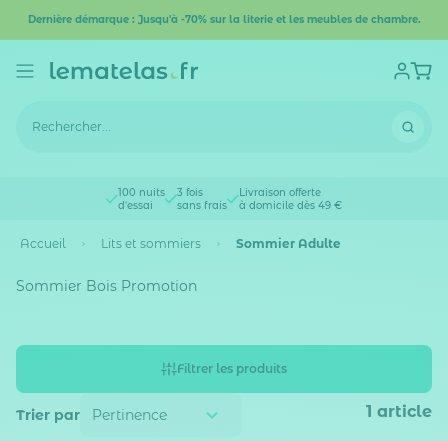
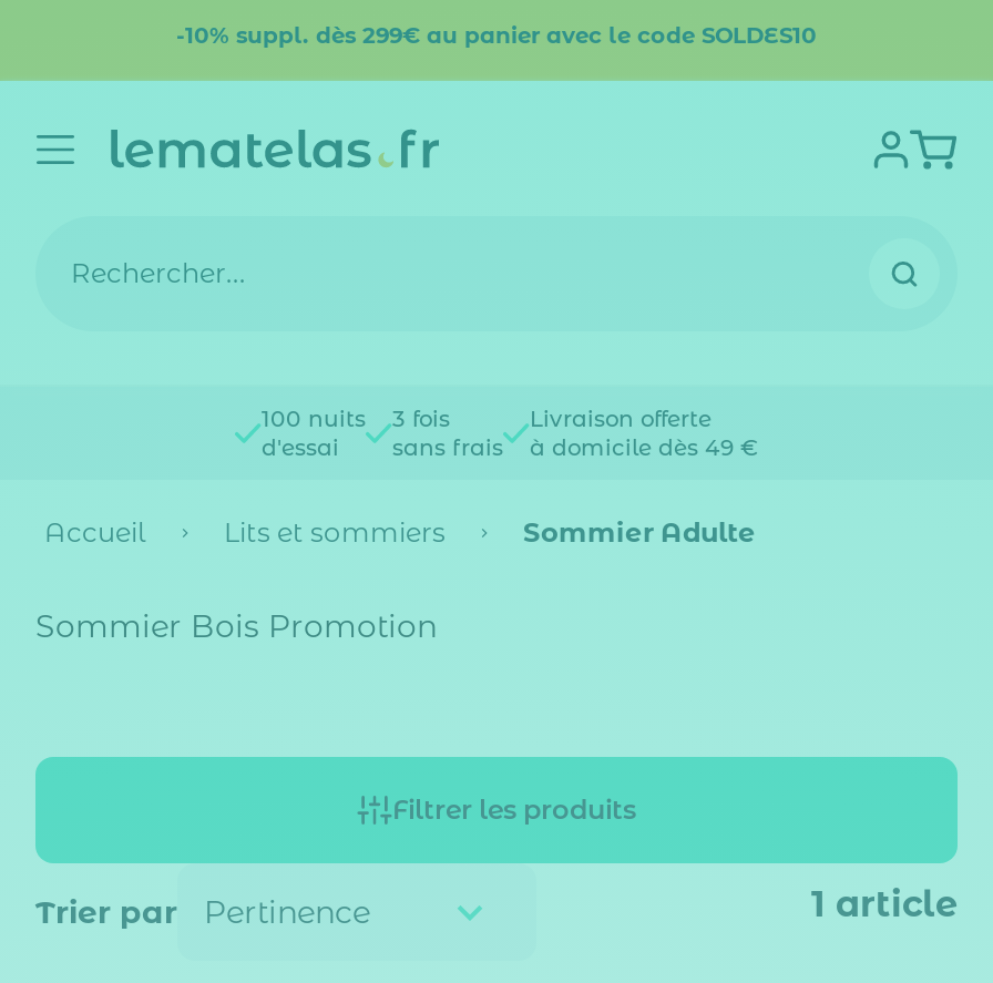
- Dernière démarque : Jusqu'à -70% sur la literie et les meubles de chambre.
+ -10% suppl. dès 299€ au panier avec le code SOLDES10
